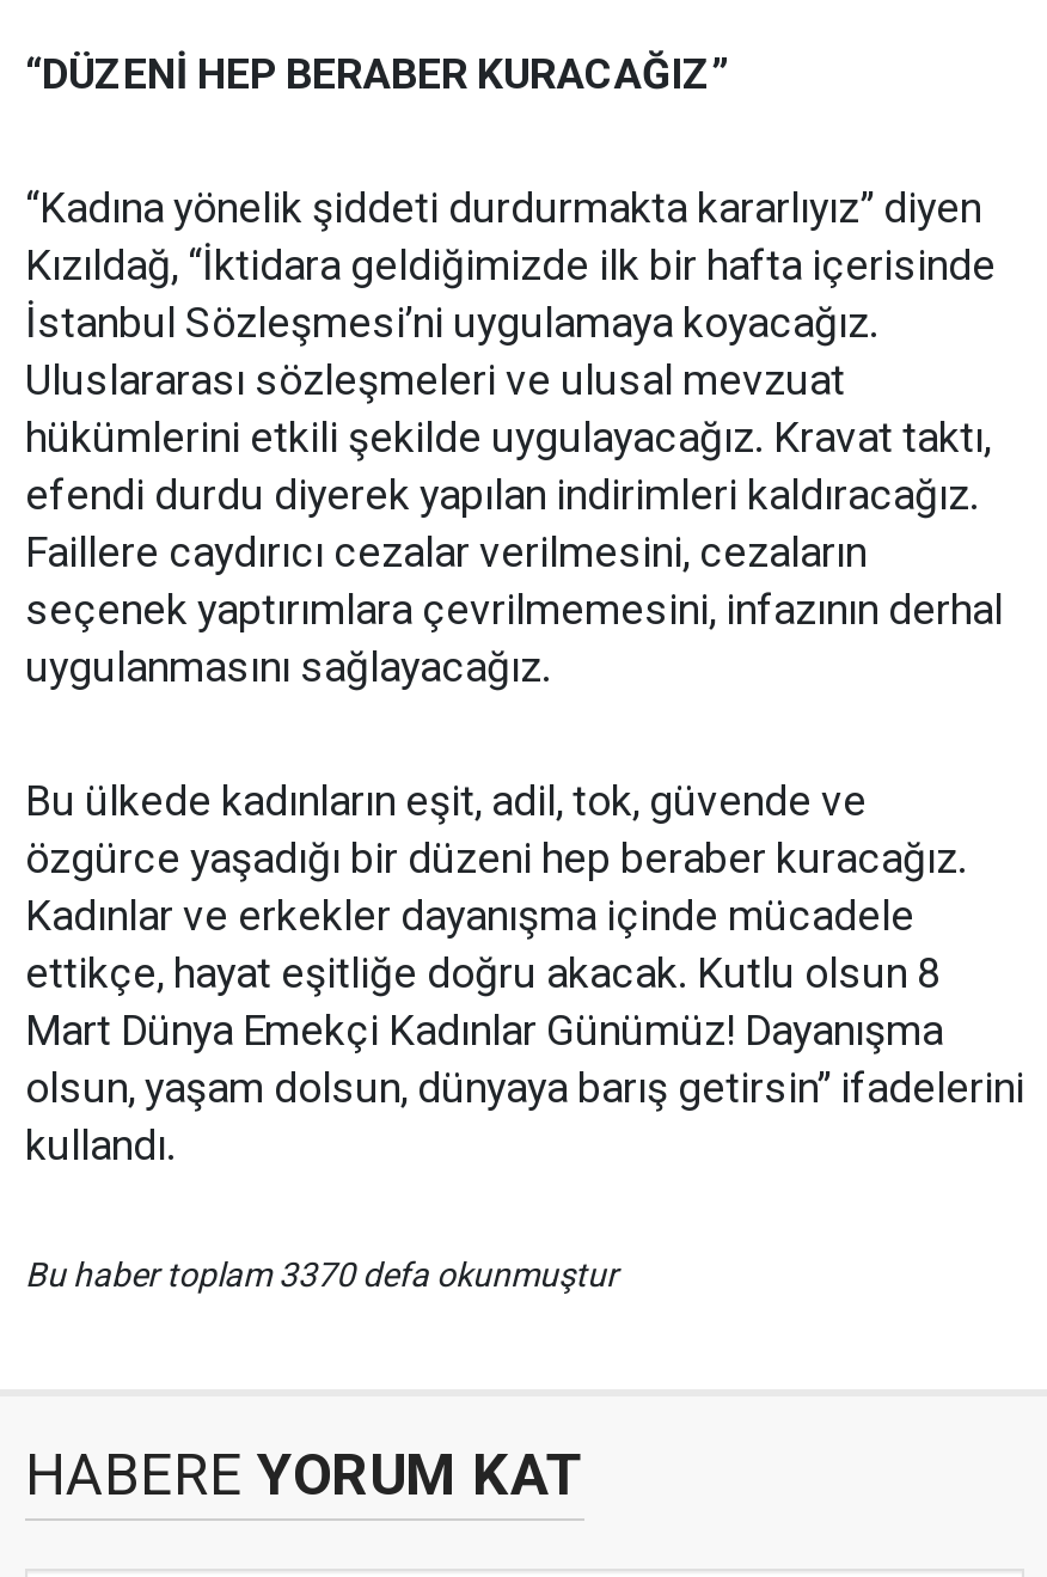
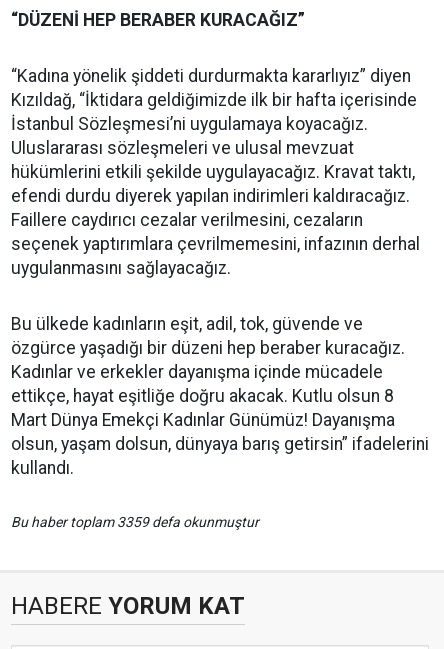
- Bu haber toplam 3370 defa okunmuştur
+ Bu haber toplam 3359 defa okunmuştur
